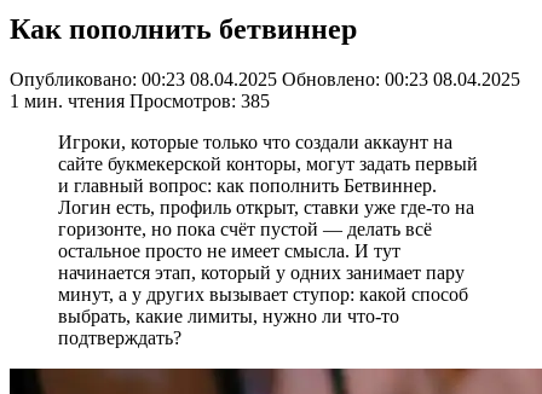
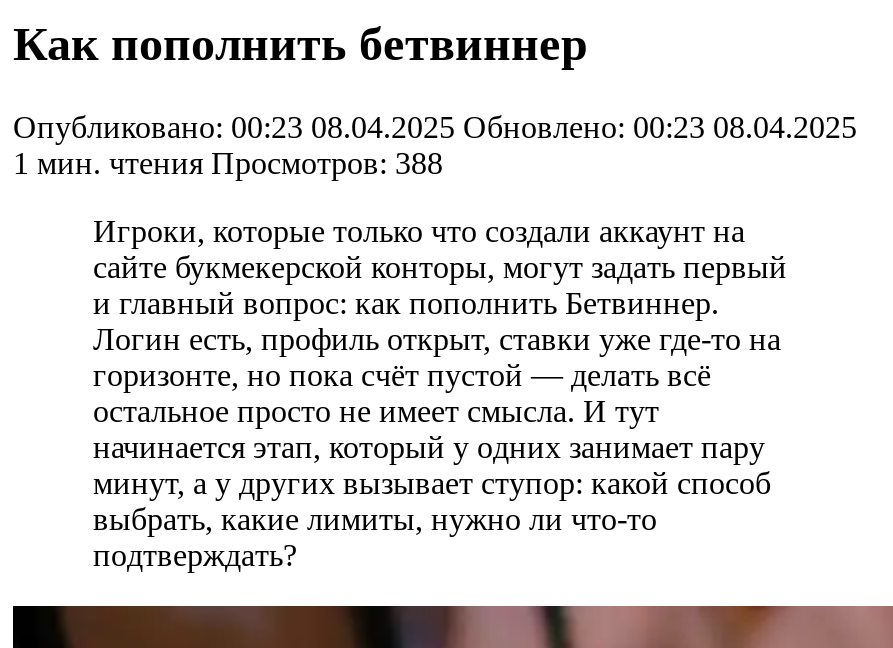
- 1 мин. чтения Просмотров: 385
+ 1 мин. чтения Просмотров: 388
